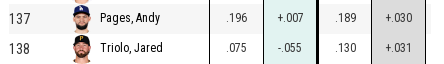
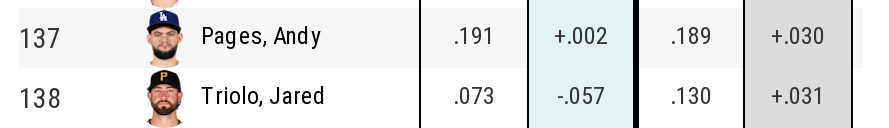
- .196
+ .191

- +.007
+ +.002

- .075
+ .073

- -.055
+ -.057
